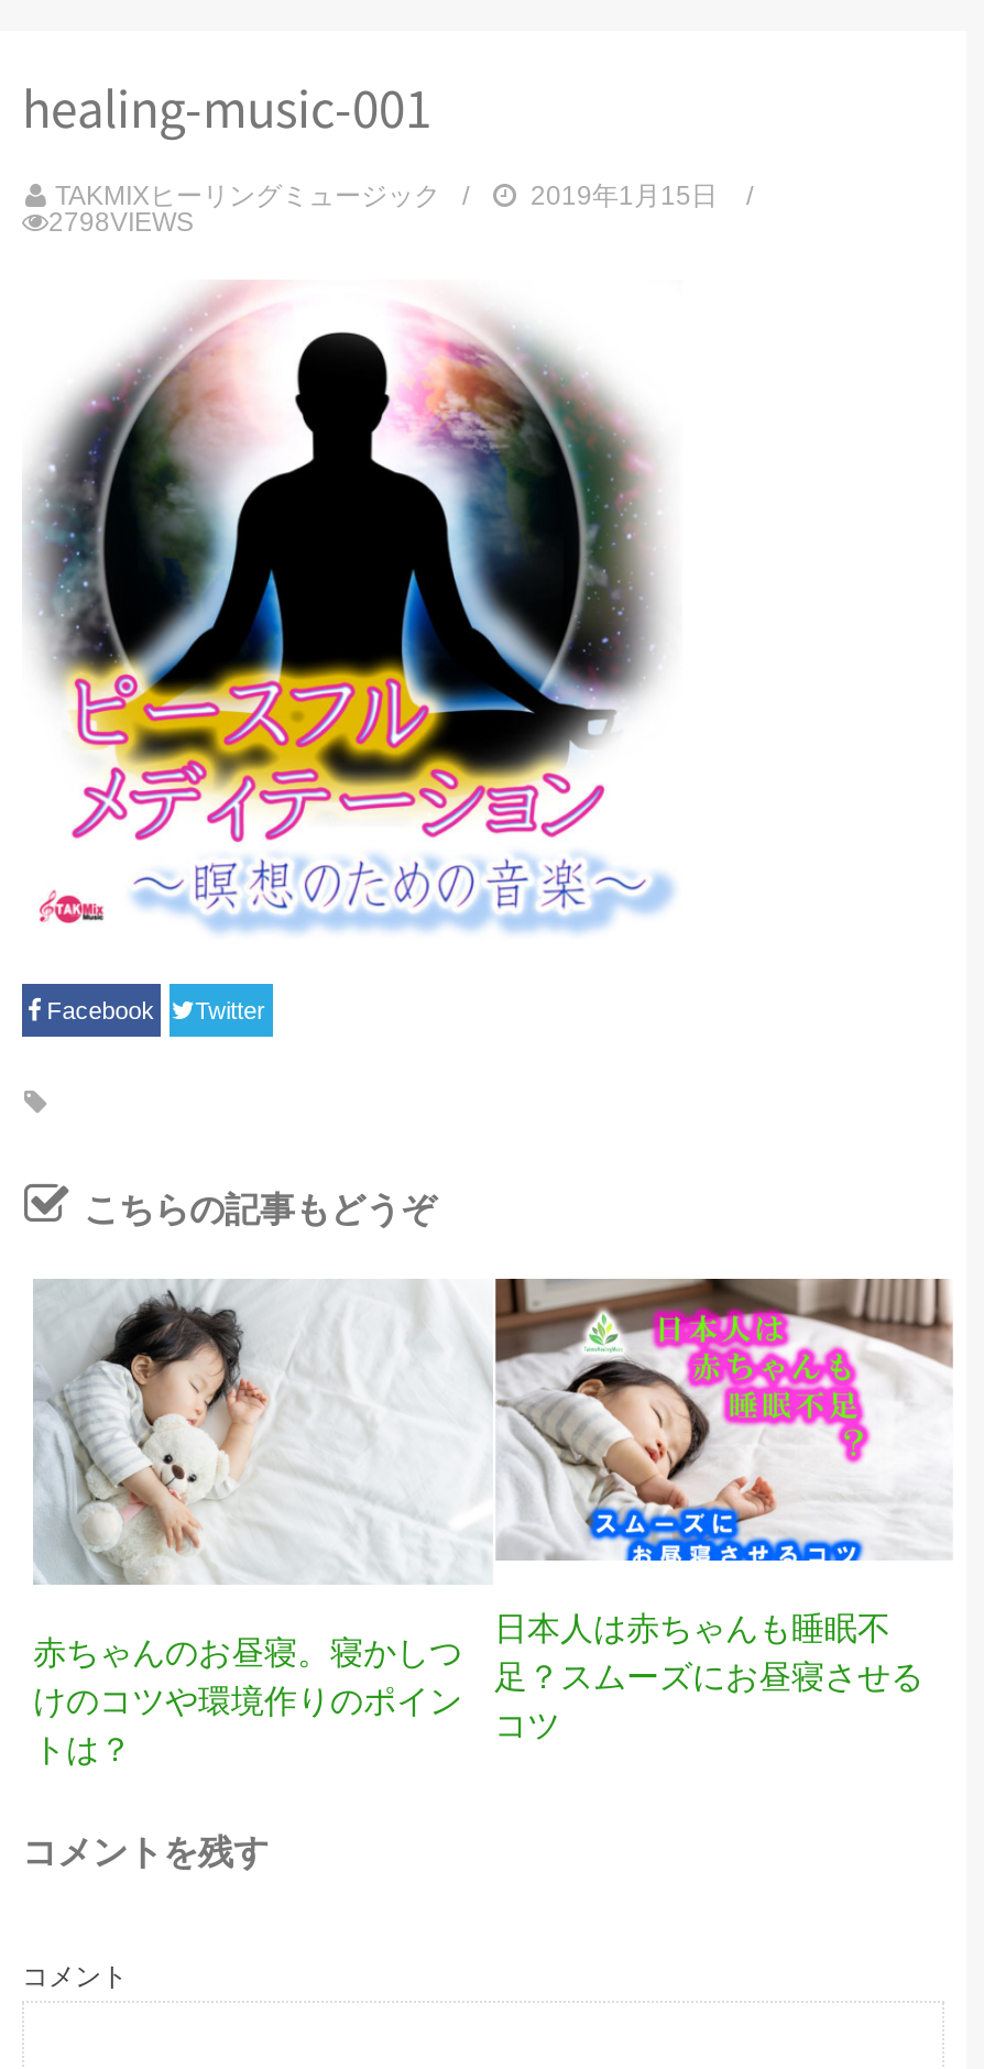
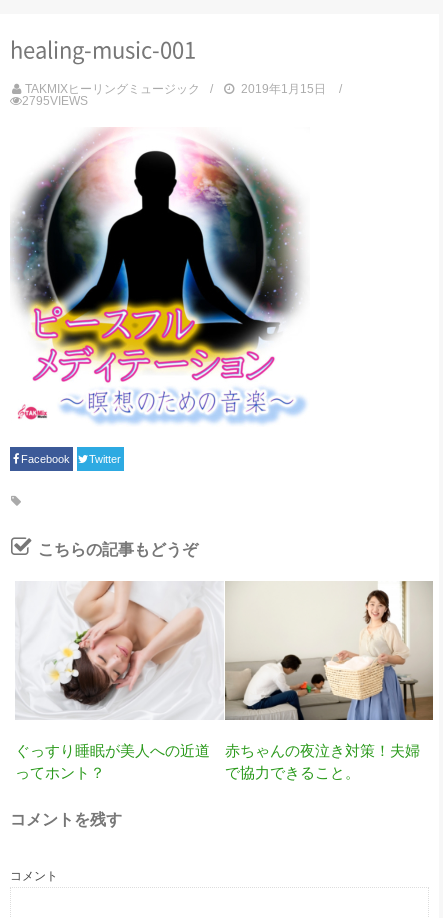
- 2798VIEWS
+ 2795VIEWS

- [image]
- 赤ちゃんのお昼寝。寝かしつ
- けのコツや環境作りのポイン
- トは？
+ [image]
+ ぐっすり睡眠が美人への近道
+ ってホント？

- [image]
- 日本人は赤ちゃんも睡眠不
- 足？スムーズにお昼寝させる
- コツ
+ [image]
+ 赤ちゃんの夜泣き対策！夫婦
+ で協力できること。
